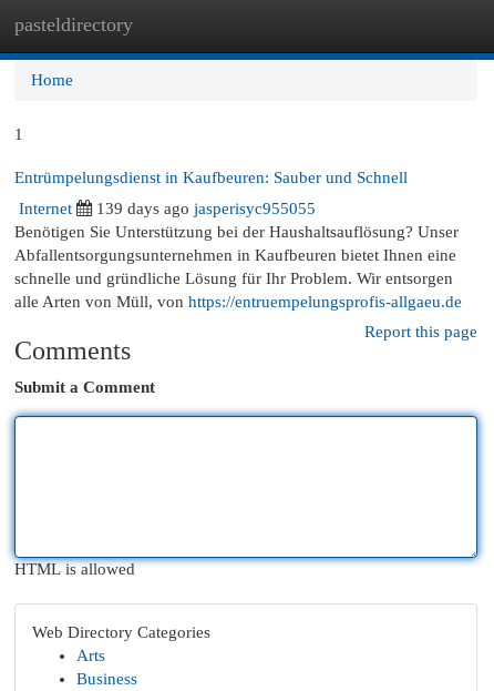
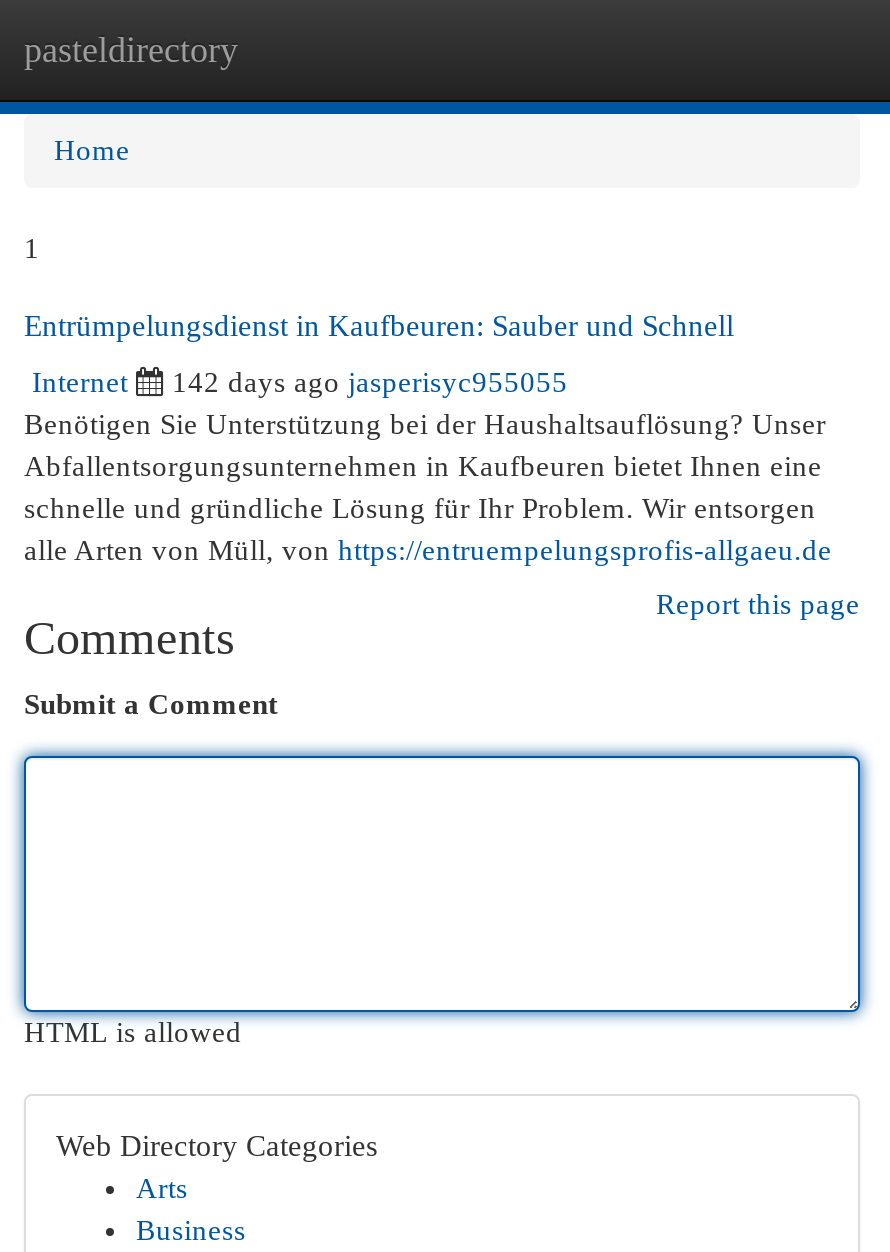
- 139 days ago jasperisyc955055
+ 142 days ago jasperisyc955055
